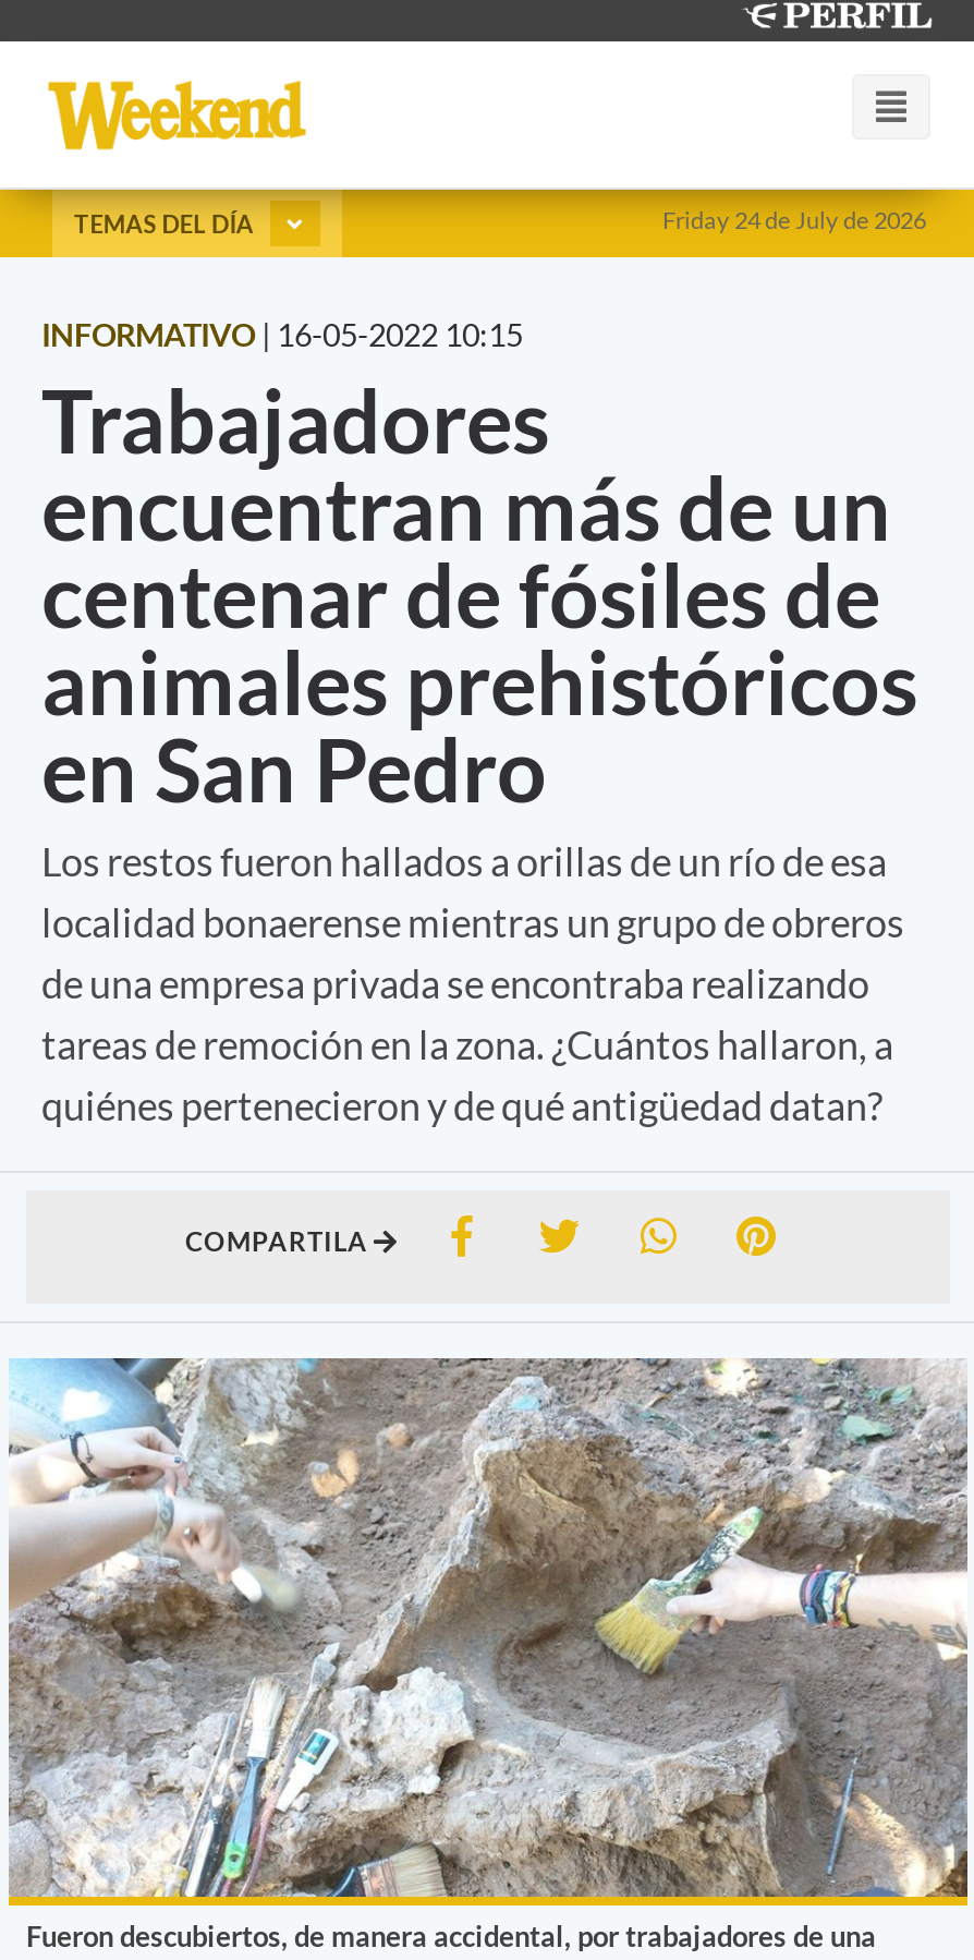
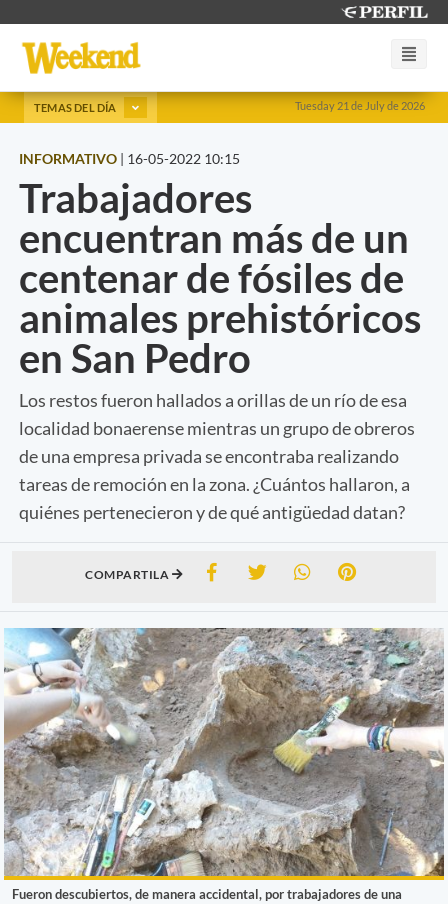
- Friday 24 de July de 2026
+ Tuesday 21 de July de 2026
